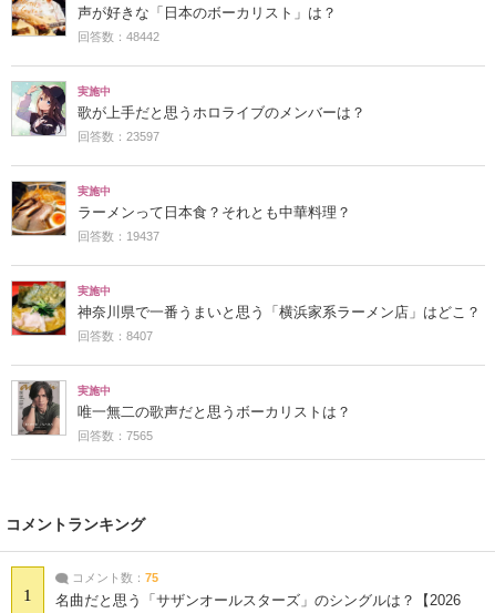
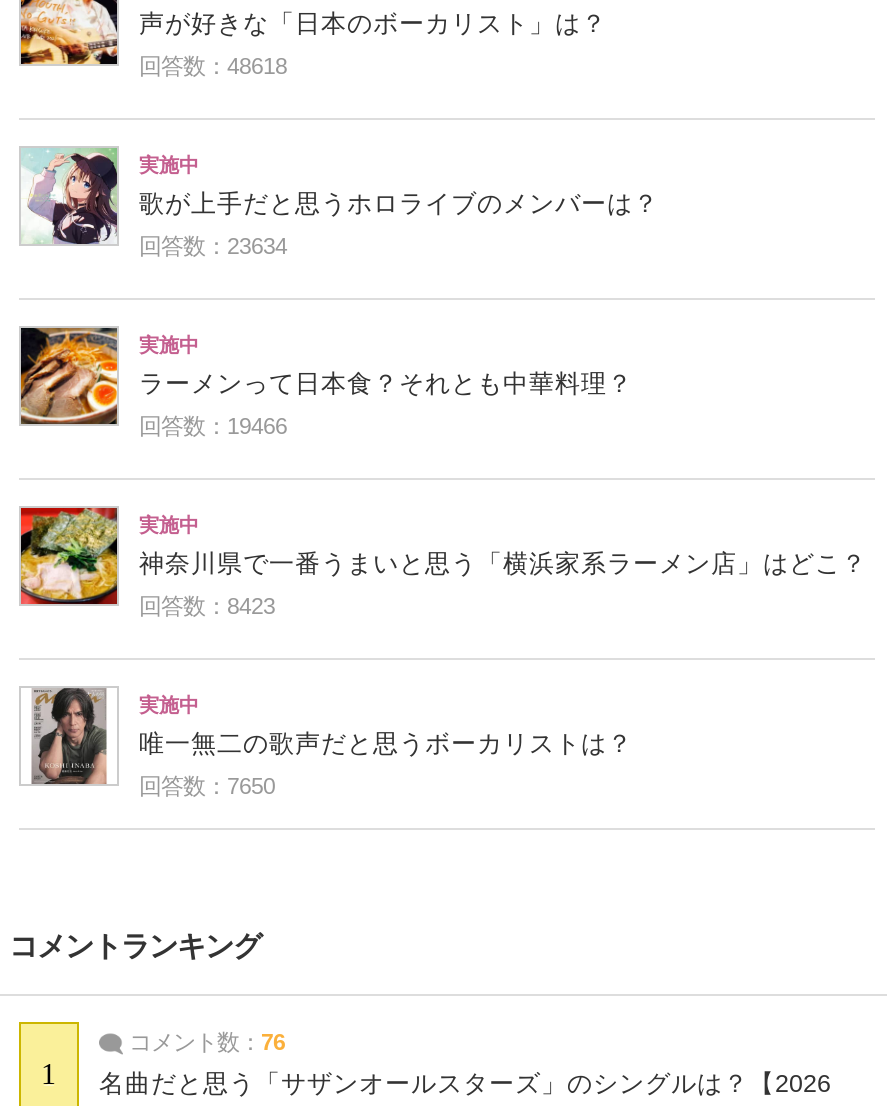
- 回答数：48442
+ 回答数：48618

- 回答数：23597
+ 回答数：23634

- 回答数：19437
+ 回答数：19466

- 回答数：8407
+ 回答数：8423

- 回答数：7565
+ 回答数：7650

- コメント数：75
+ コメント数：76
